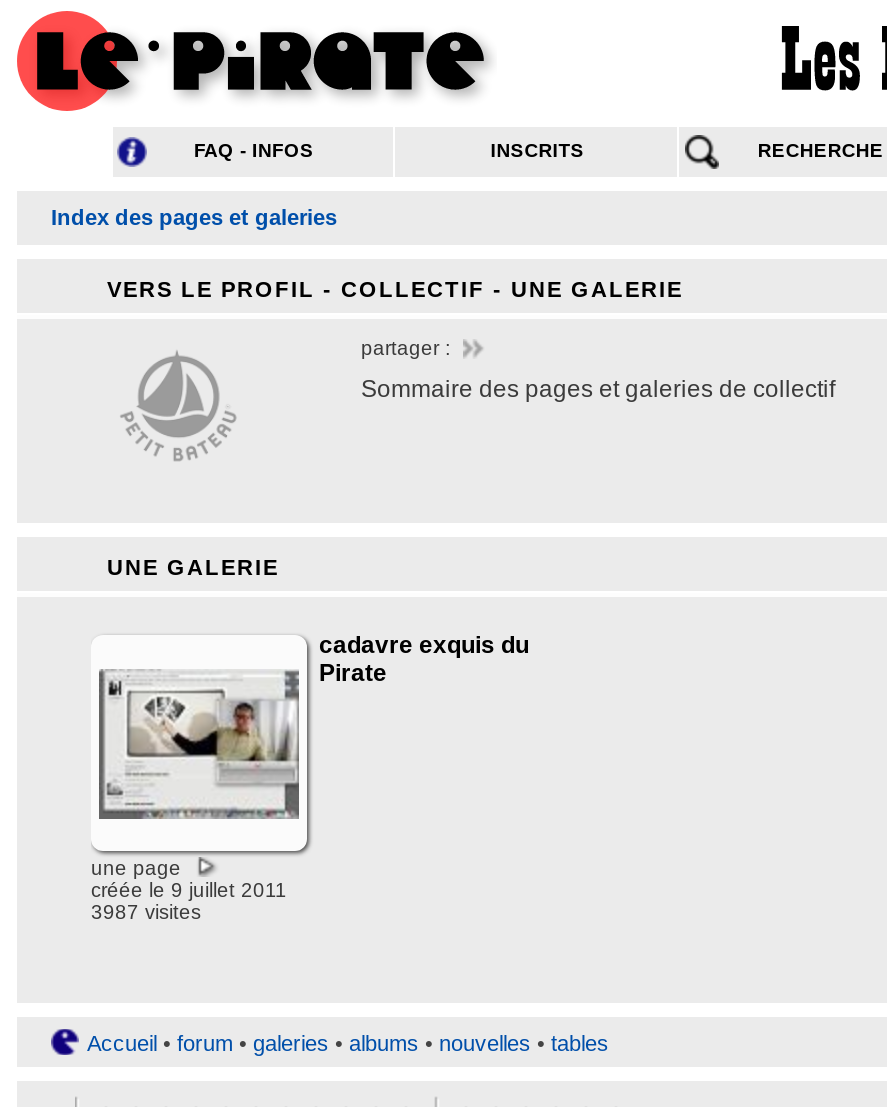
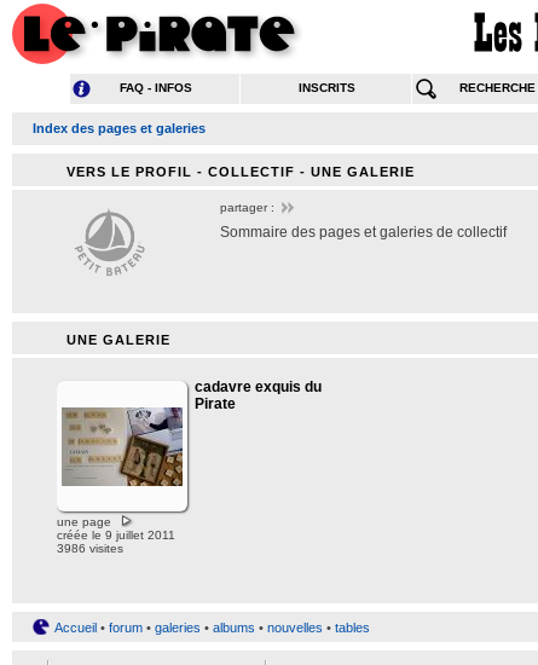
- [image]
+ [image]

- 3987 visites
+ 3986 visites
